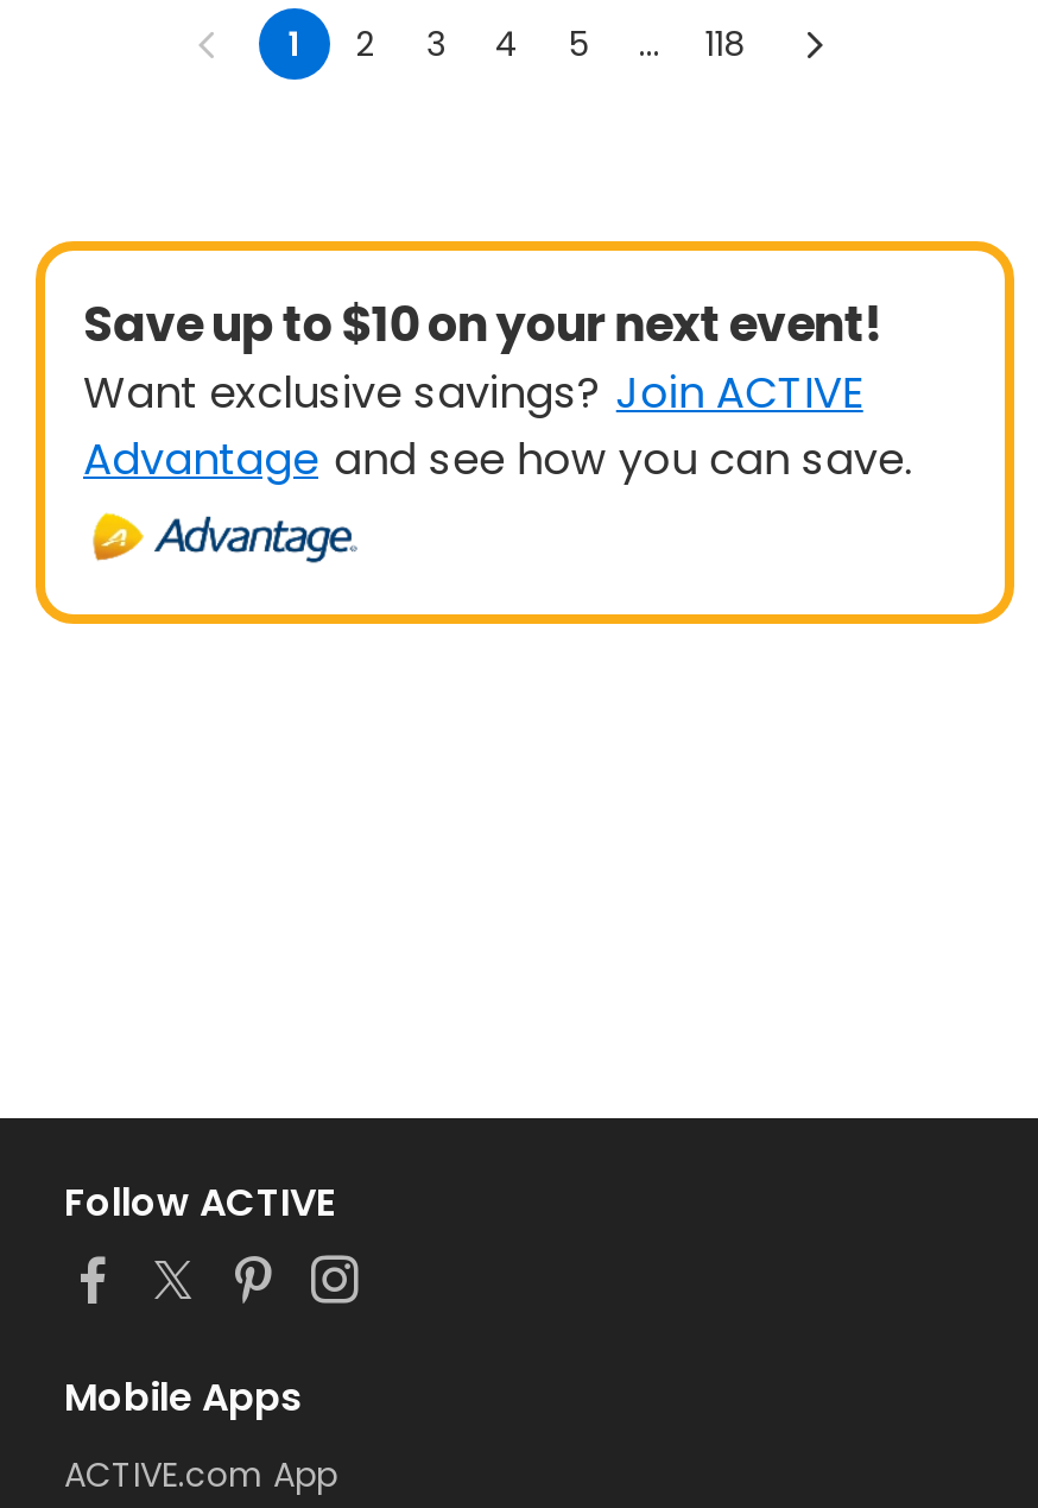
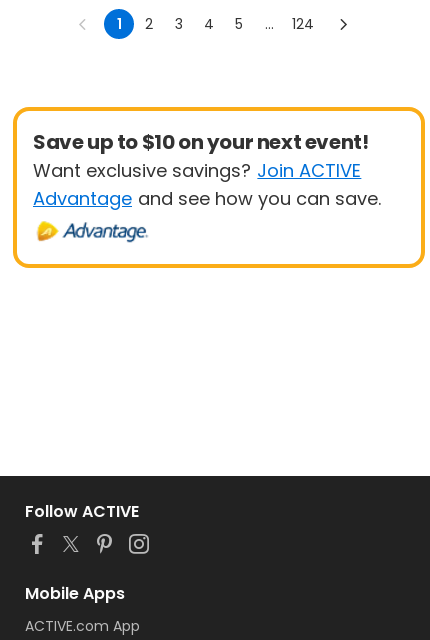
- 118
+ 124
